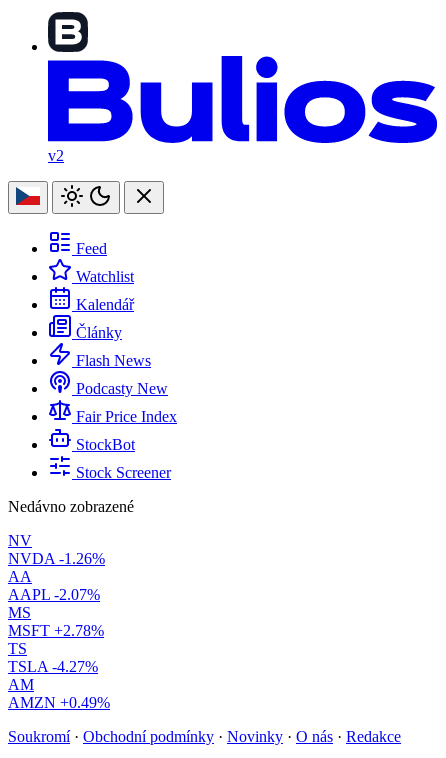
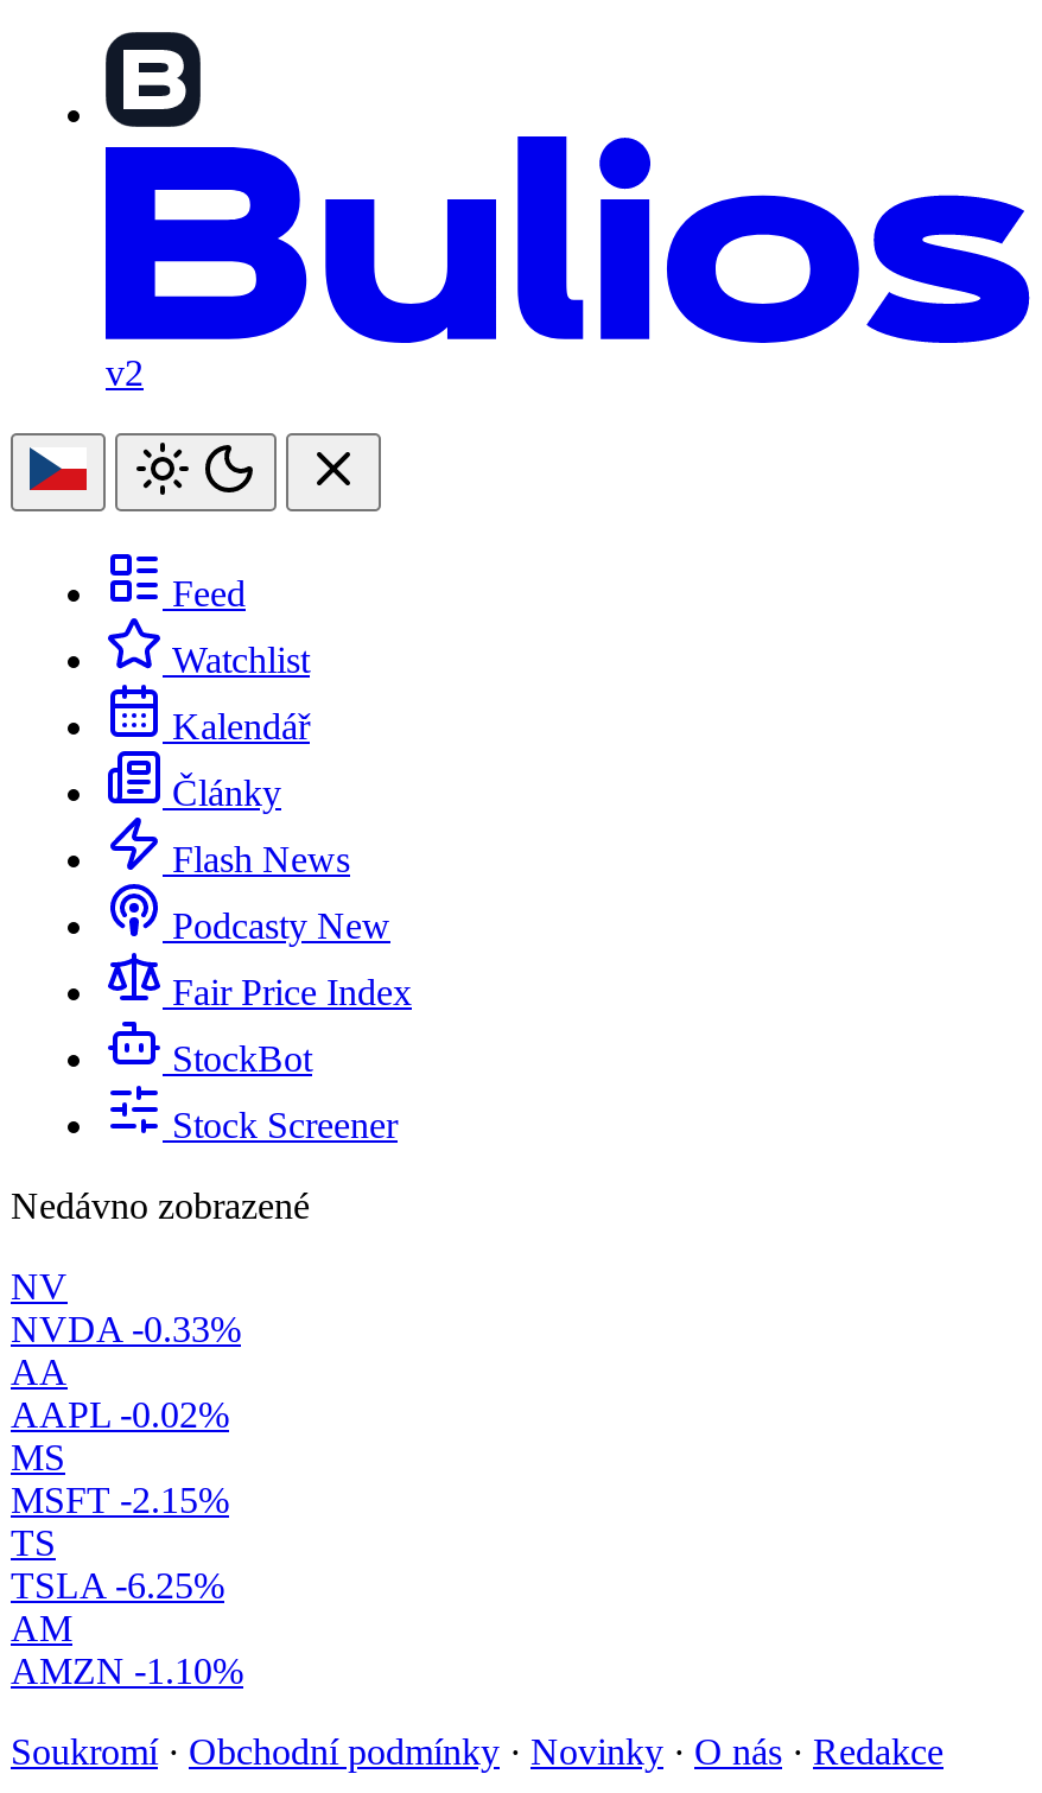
- NVDA -1.26%
+ NVDA -0.33%

- AAPL -2.07%
+ AAPL -0.02%

- MSFT +2.78%
+ MSFT -2.15%

- TSLA -4.27%
+ TSLA -6.25%

- AMZN +0.49%
+ AMZN -1.10%
